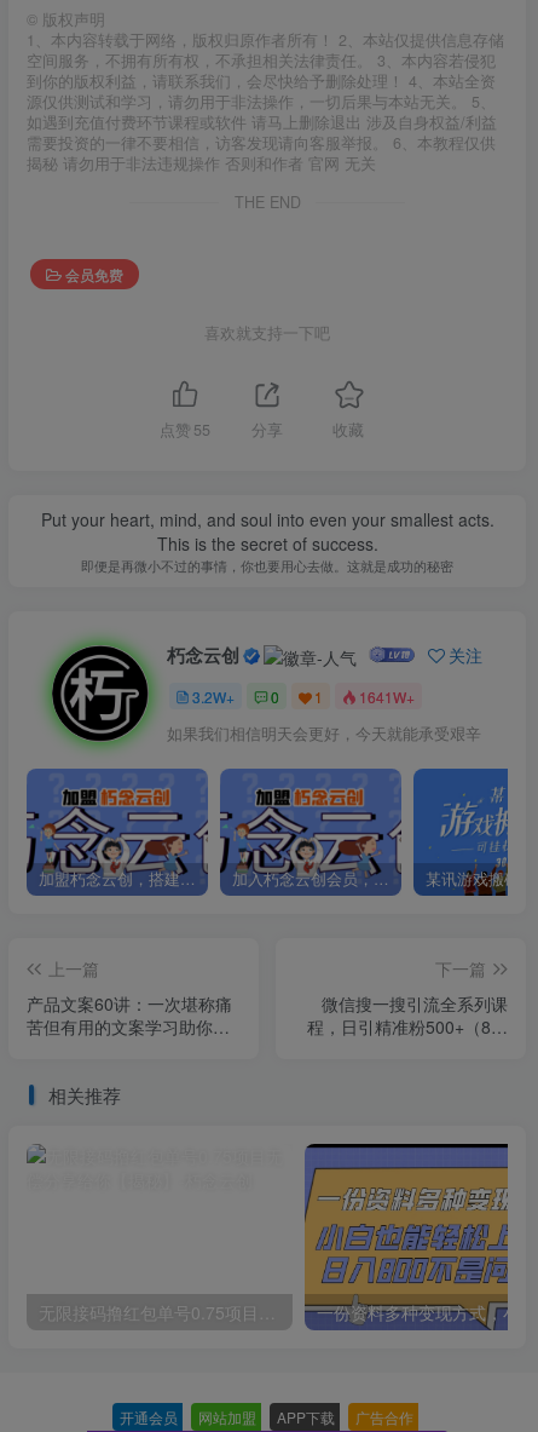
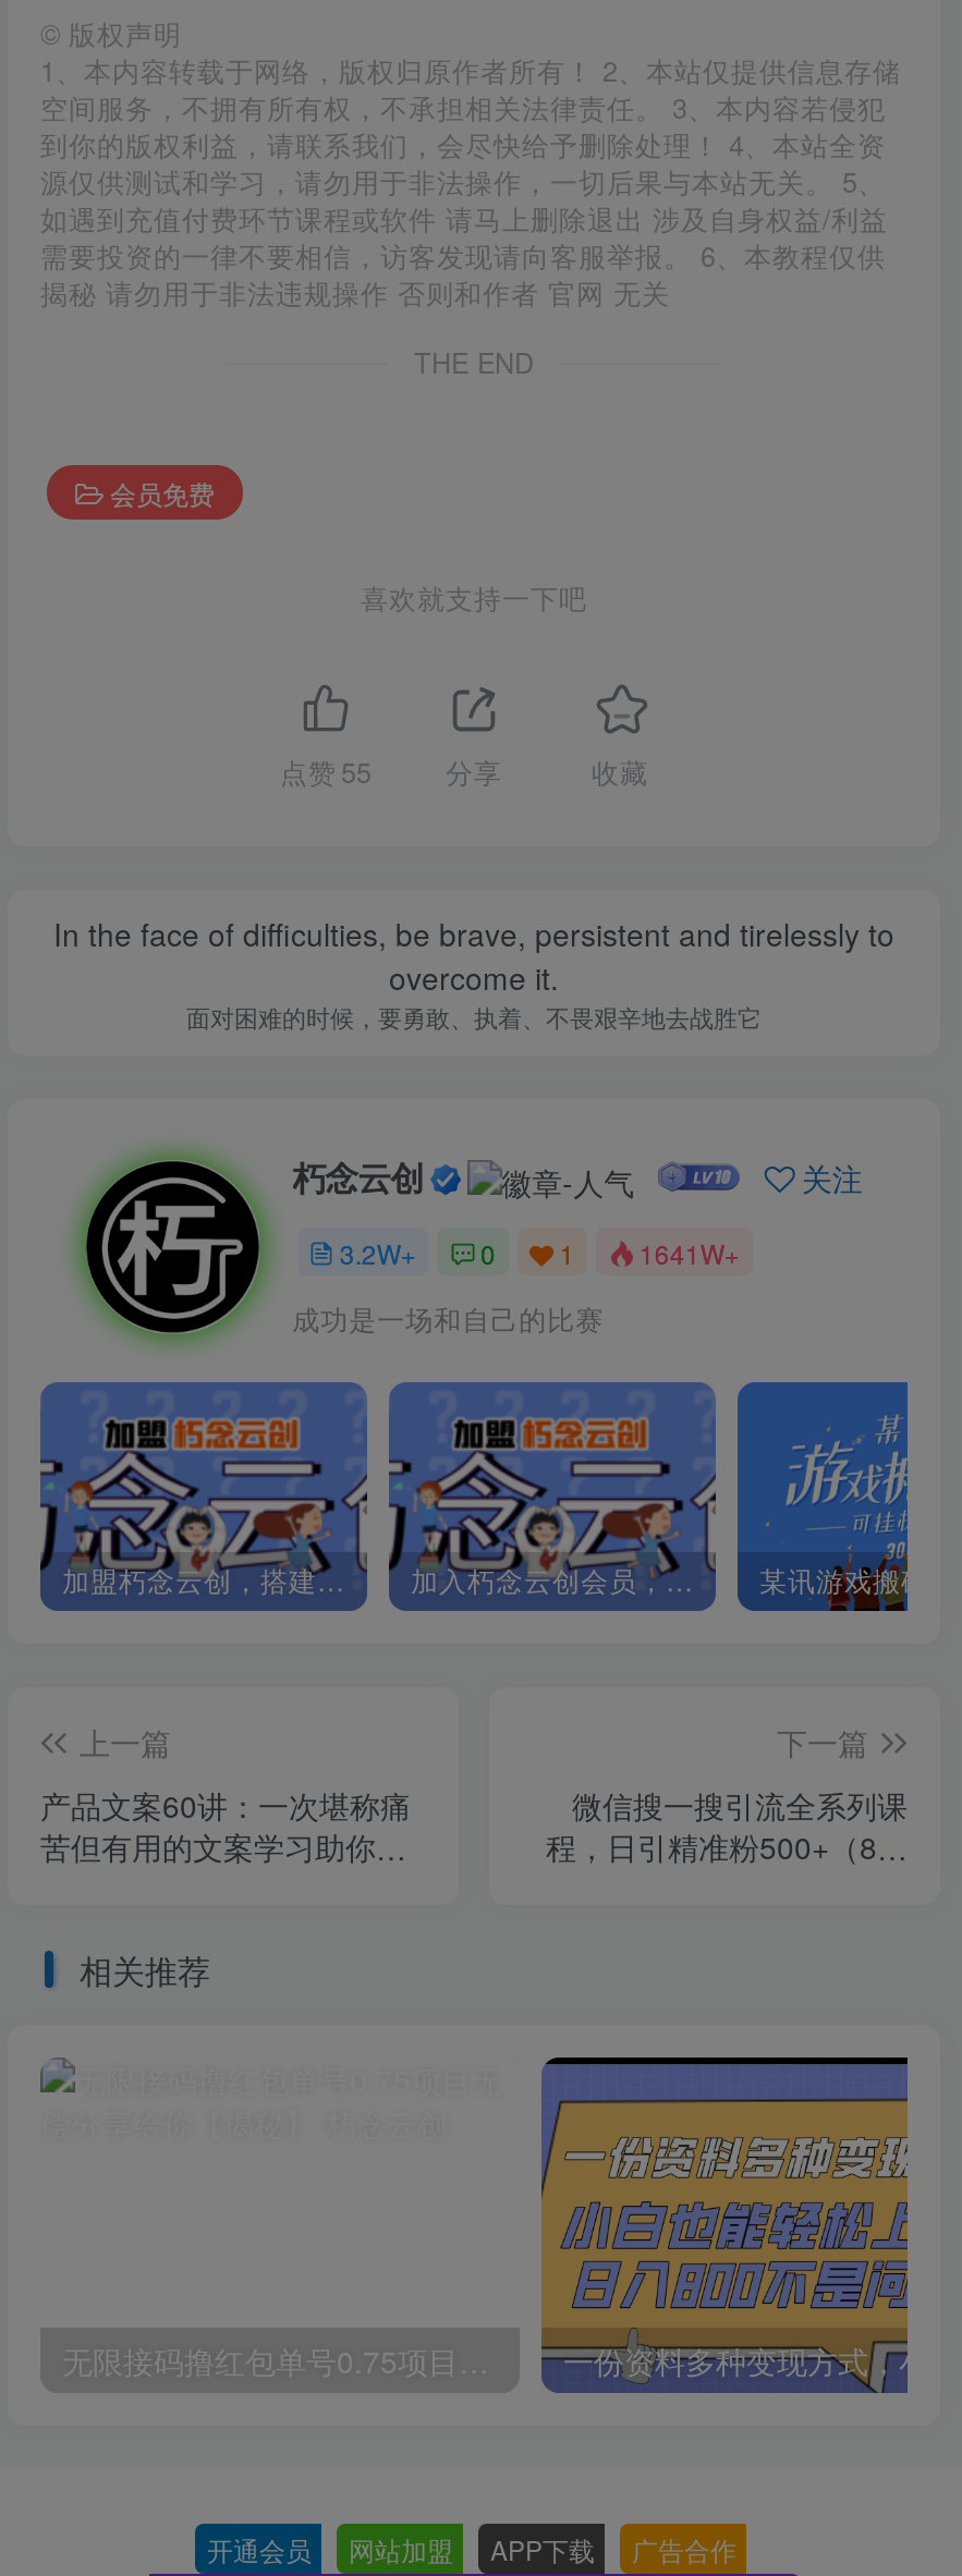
- Put your heart, mind, and soul into even your smallest acts.
- This is the secret of success.
- 即便是再微小不过的事情，你也要用心去做。这就是成功的秘密
+ In the face of difficulties, be brave, persistent and tirelessly to
+ overcome it.
+ 面对困难的时候，要勇敢、执着、不畏艰辛地去战胜它

- 如果我们相信明天会更好，今天就能承受艰辛
+ 成功是一场和自己的比赛
